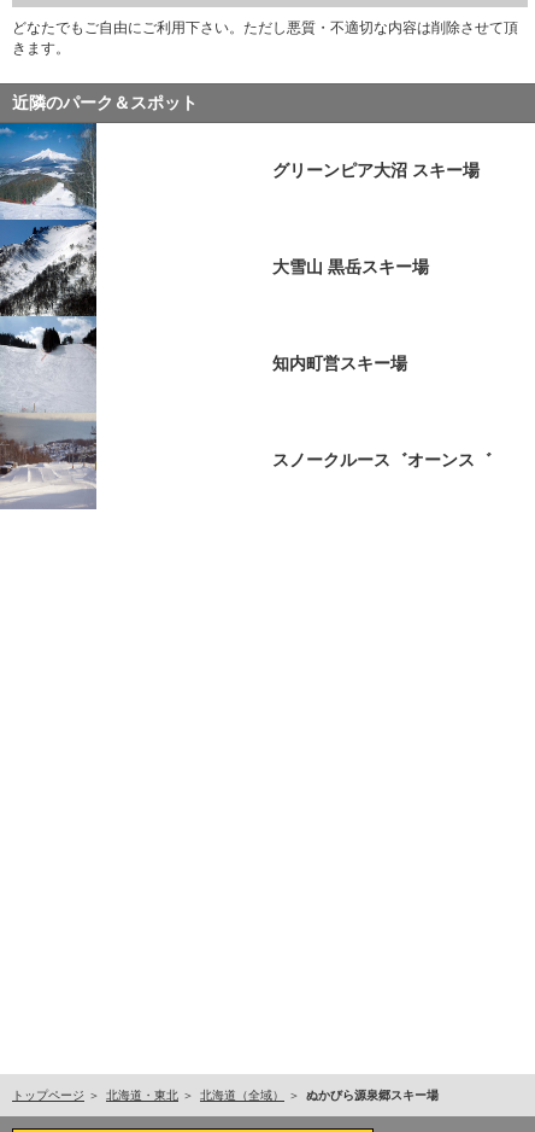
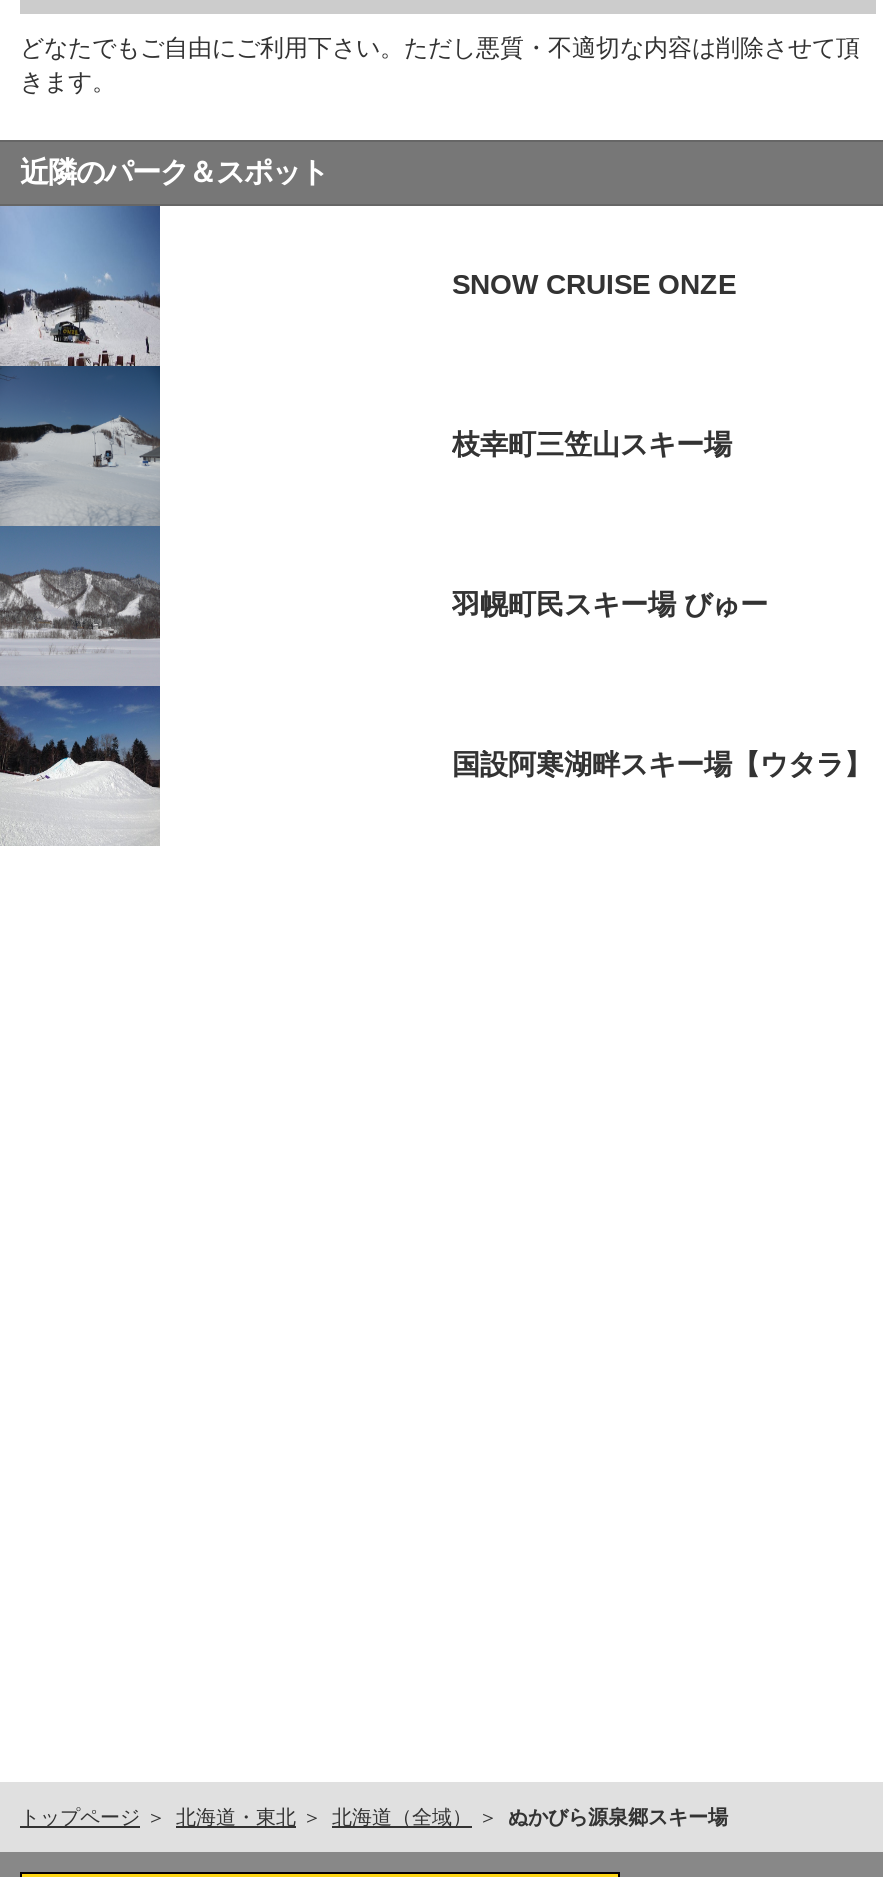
- [image]
+ [image]

- グリーンピア大沼 スキー場
+ SNOW CRUISE ONZE

- 大雪山 黒岳スキー場
+ 枝幸町三笠山スキー場

- 知内町営スキー場
+ 羽幌町民スキー場 びゅー

- スノークルース゛オーンス゛
+ 国設阿寒湖畔スキー場【ウタラ】
